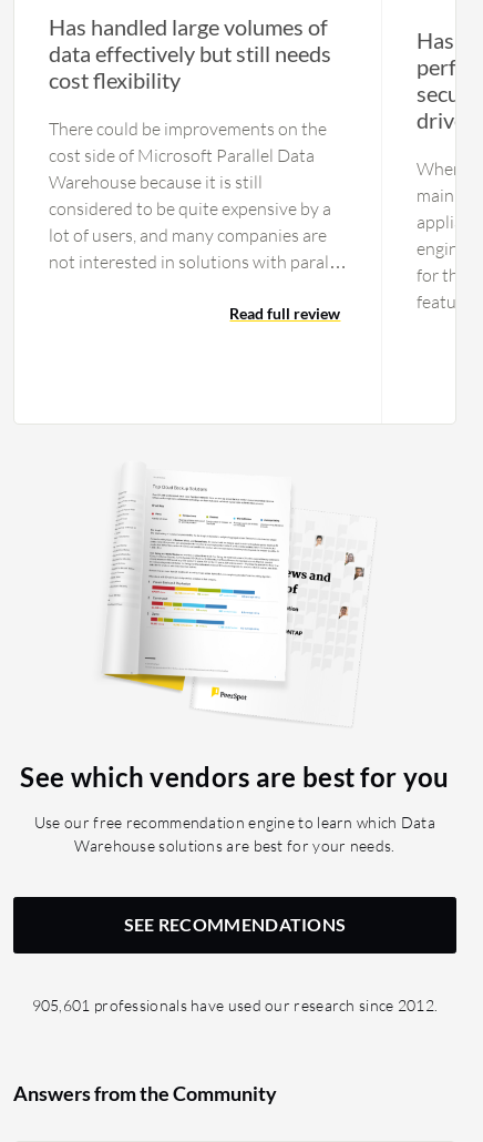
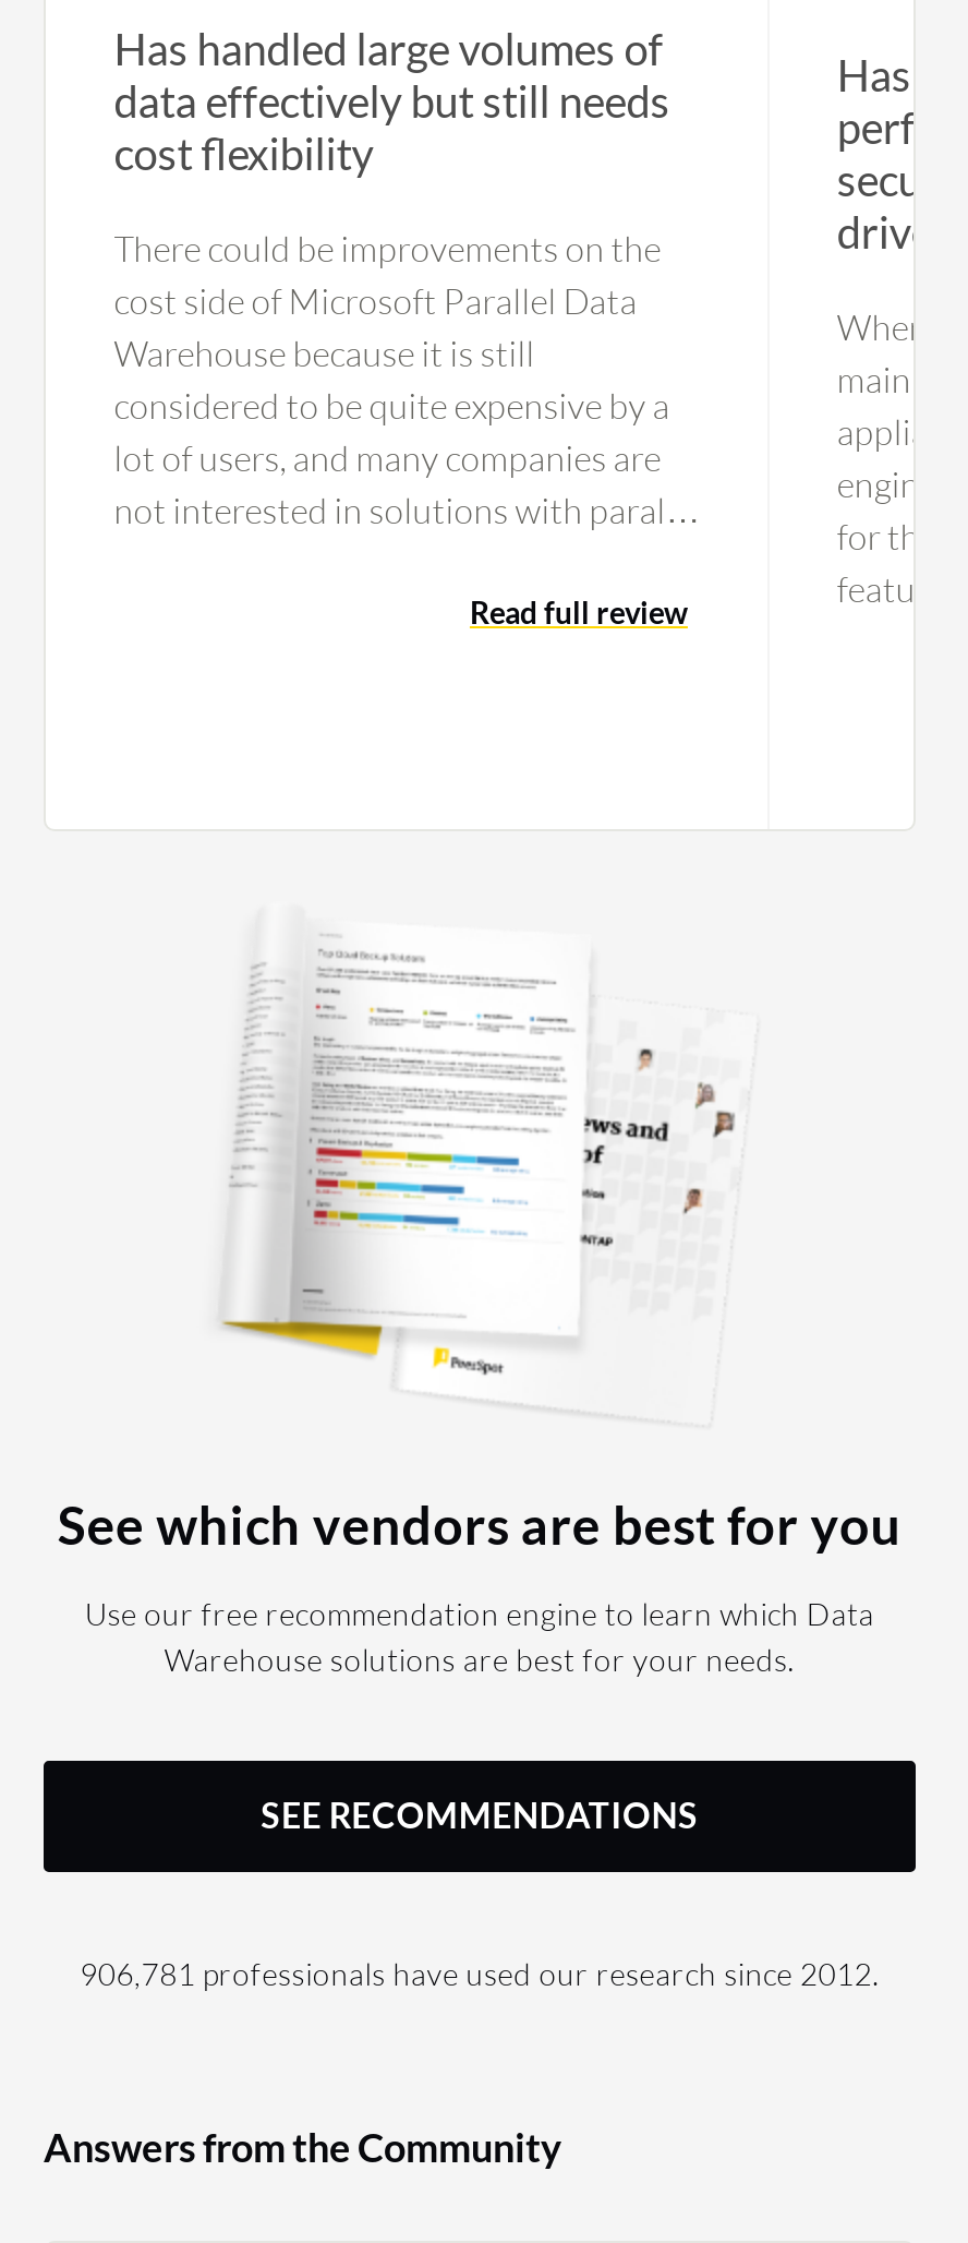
- 905,601 professionals have used our research since 2012.
+ 906,781 professionals have used our research since 2012.
